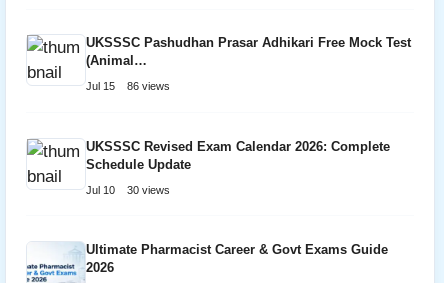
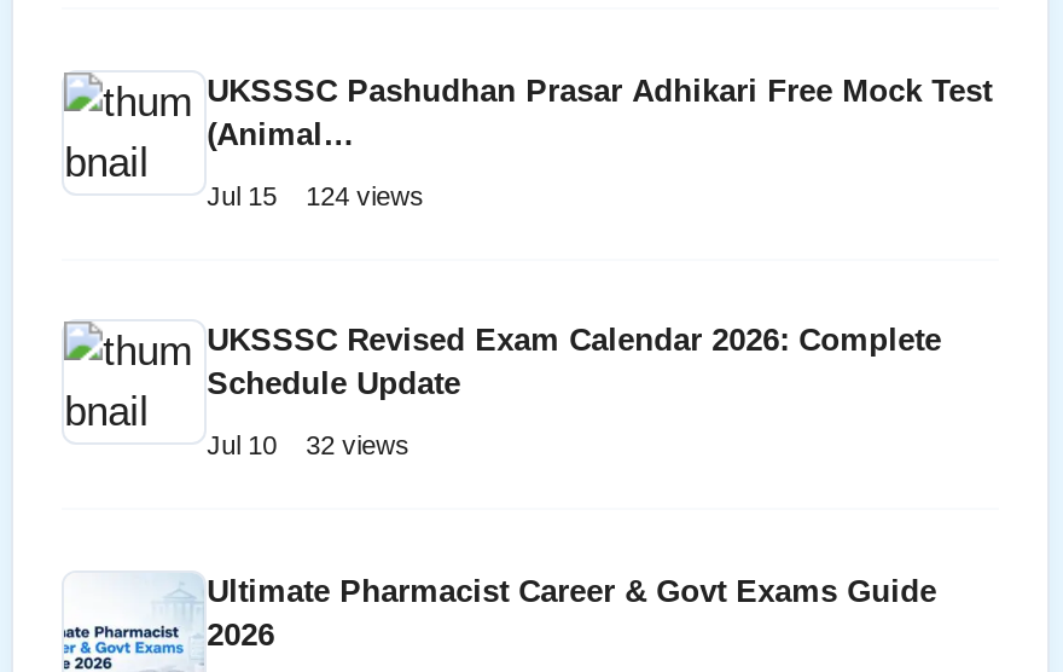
- Jul 15 86 views
+ Jul 15 124 views

- Jul 10 30 views
+ Jul 10 32 views
